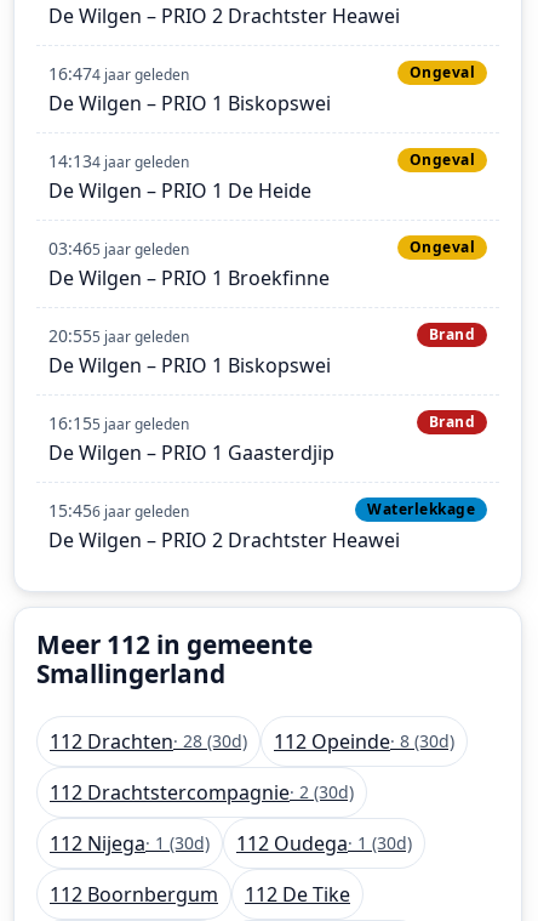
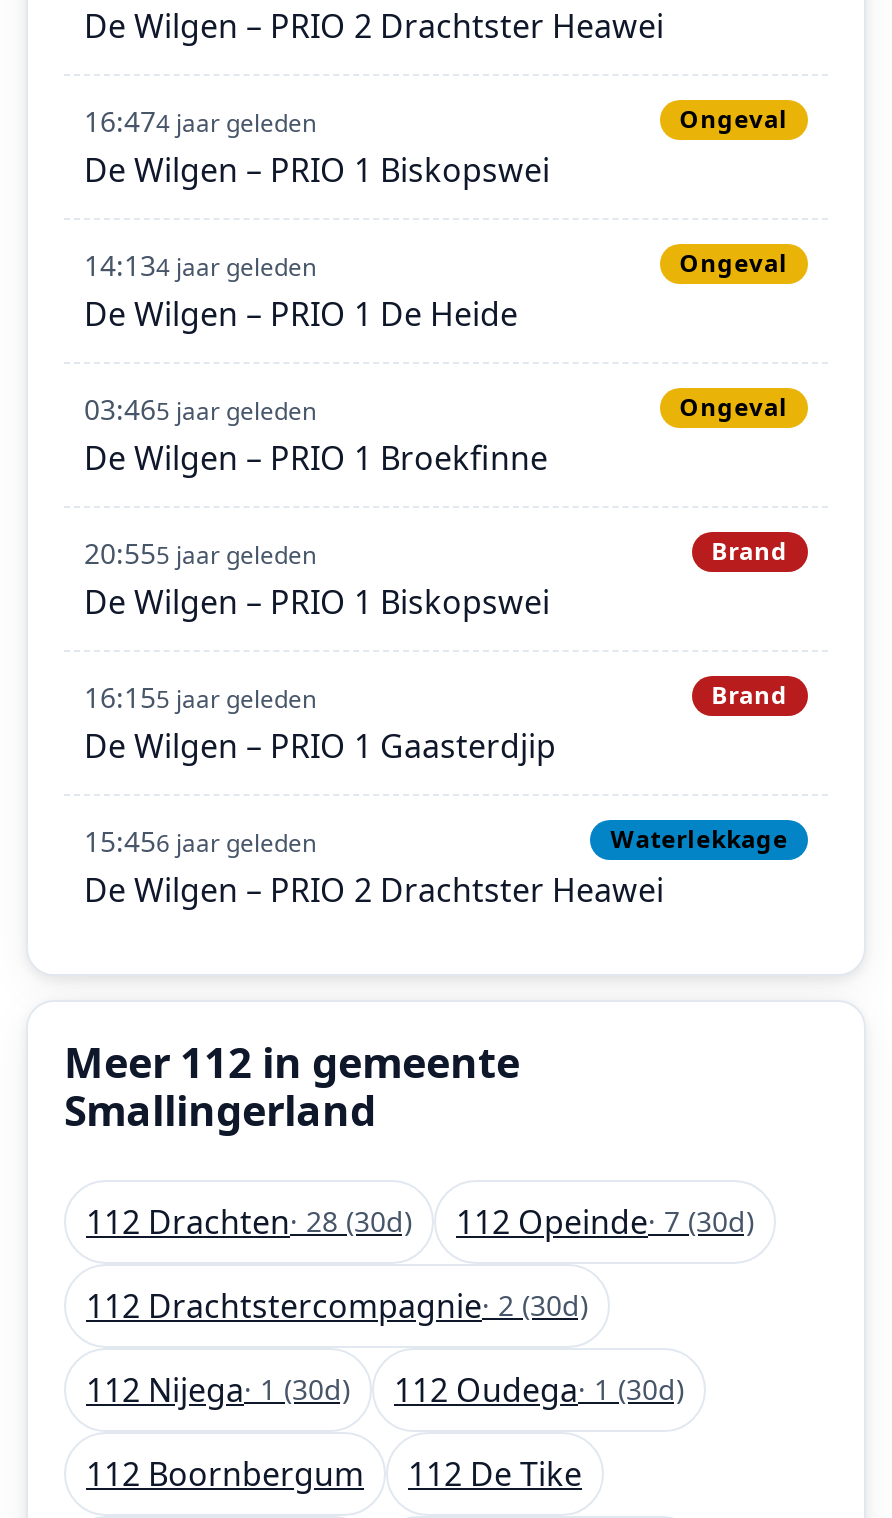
- 112 Drachten · 28 (30d) 112 Opeinde · 8 (30d)
+ 112 Drachten · 28 (30d) 112 Opeinde · 7 (30d)
